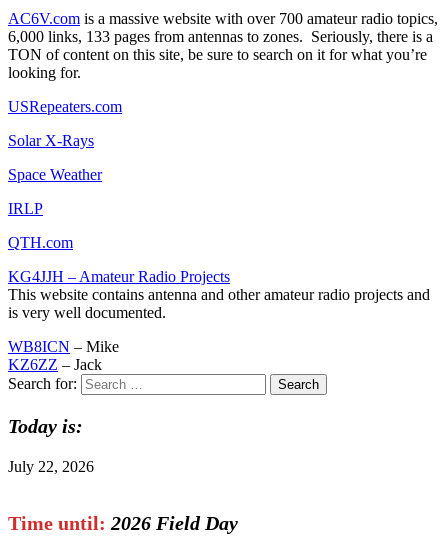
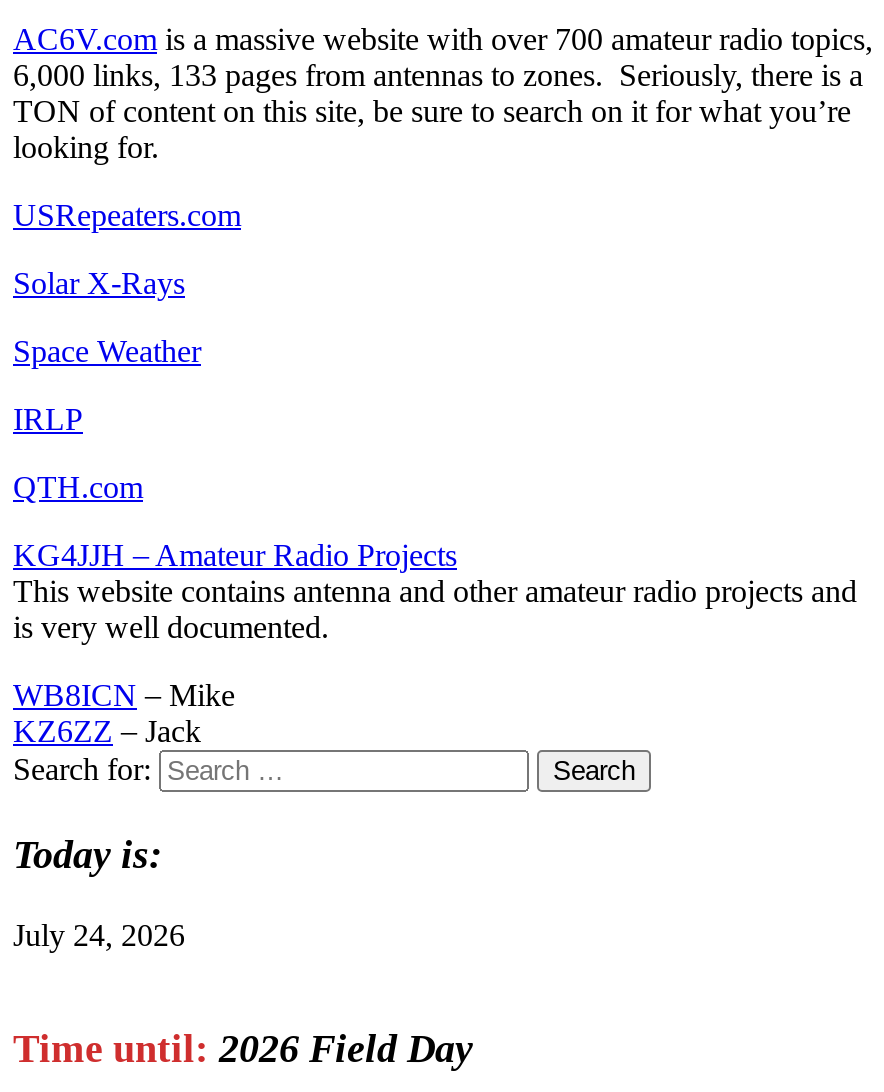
- July 22, 2026
+ July 24, 2026
